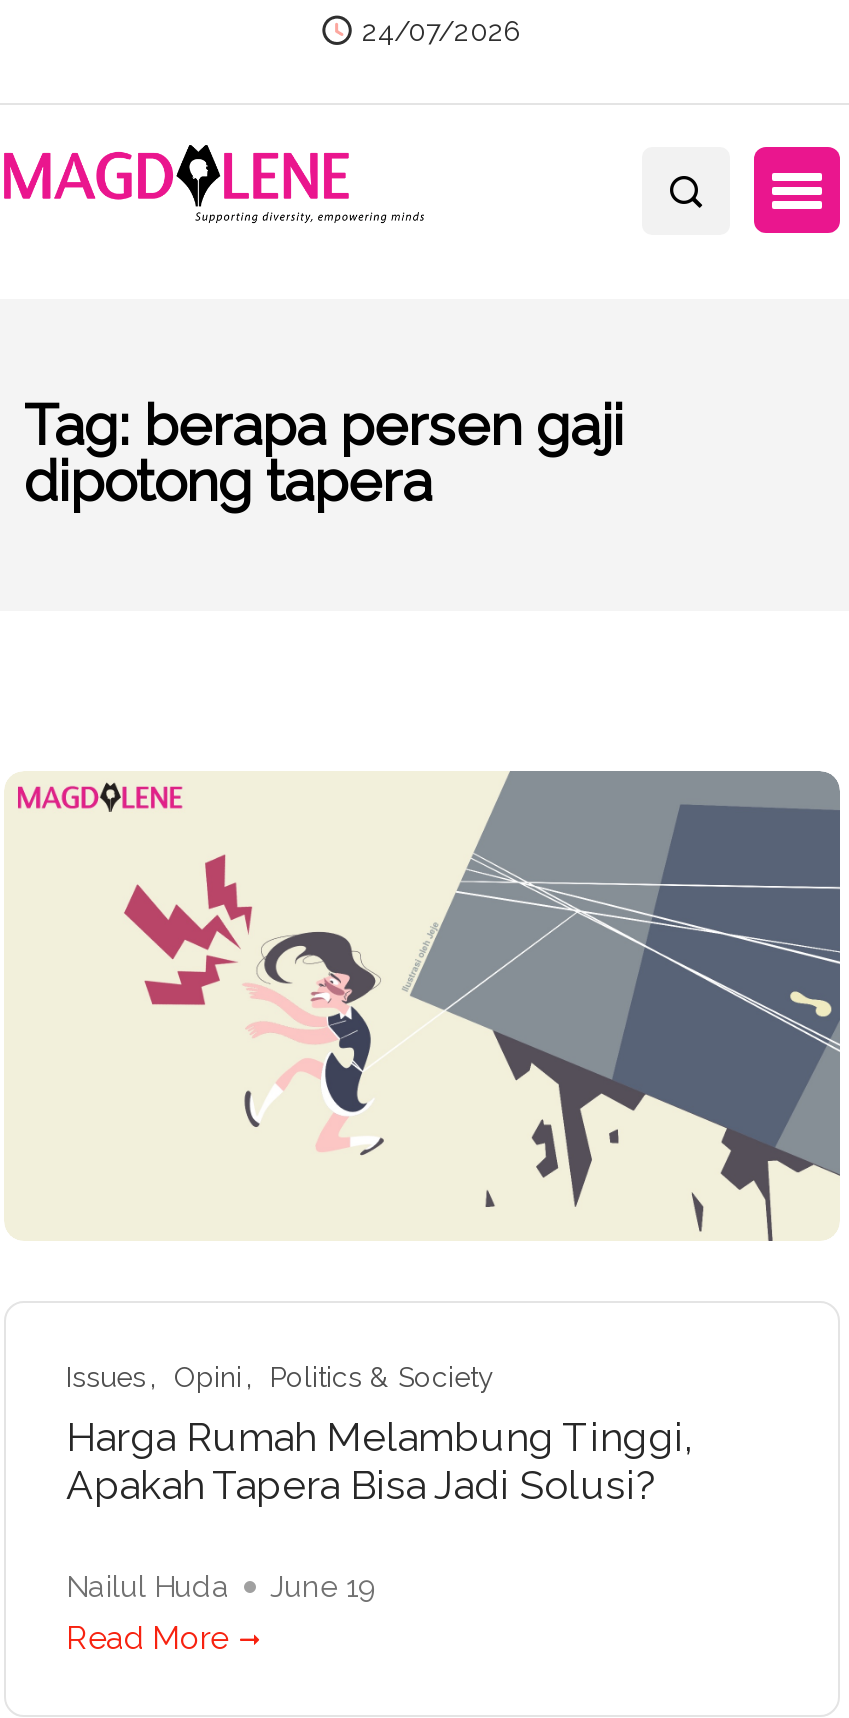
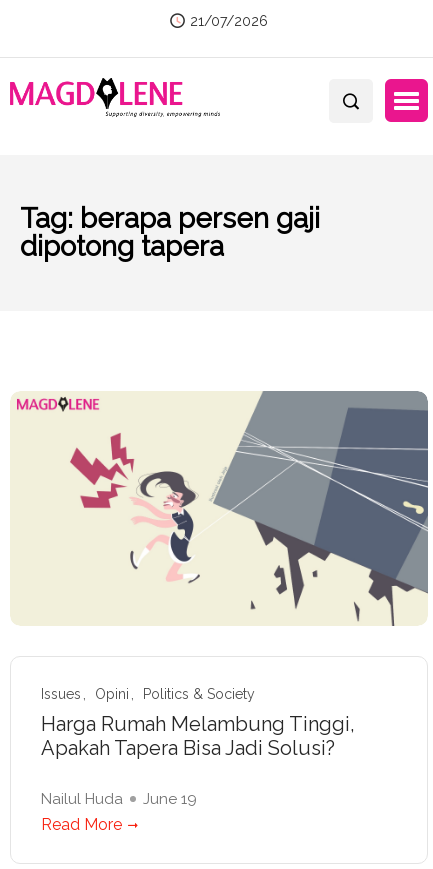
- 24/07/2026
+ 21/07/2026
